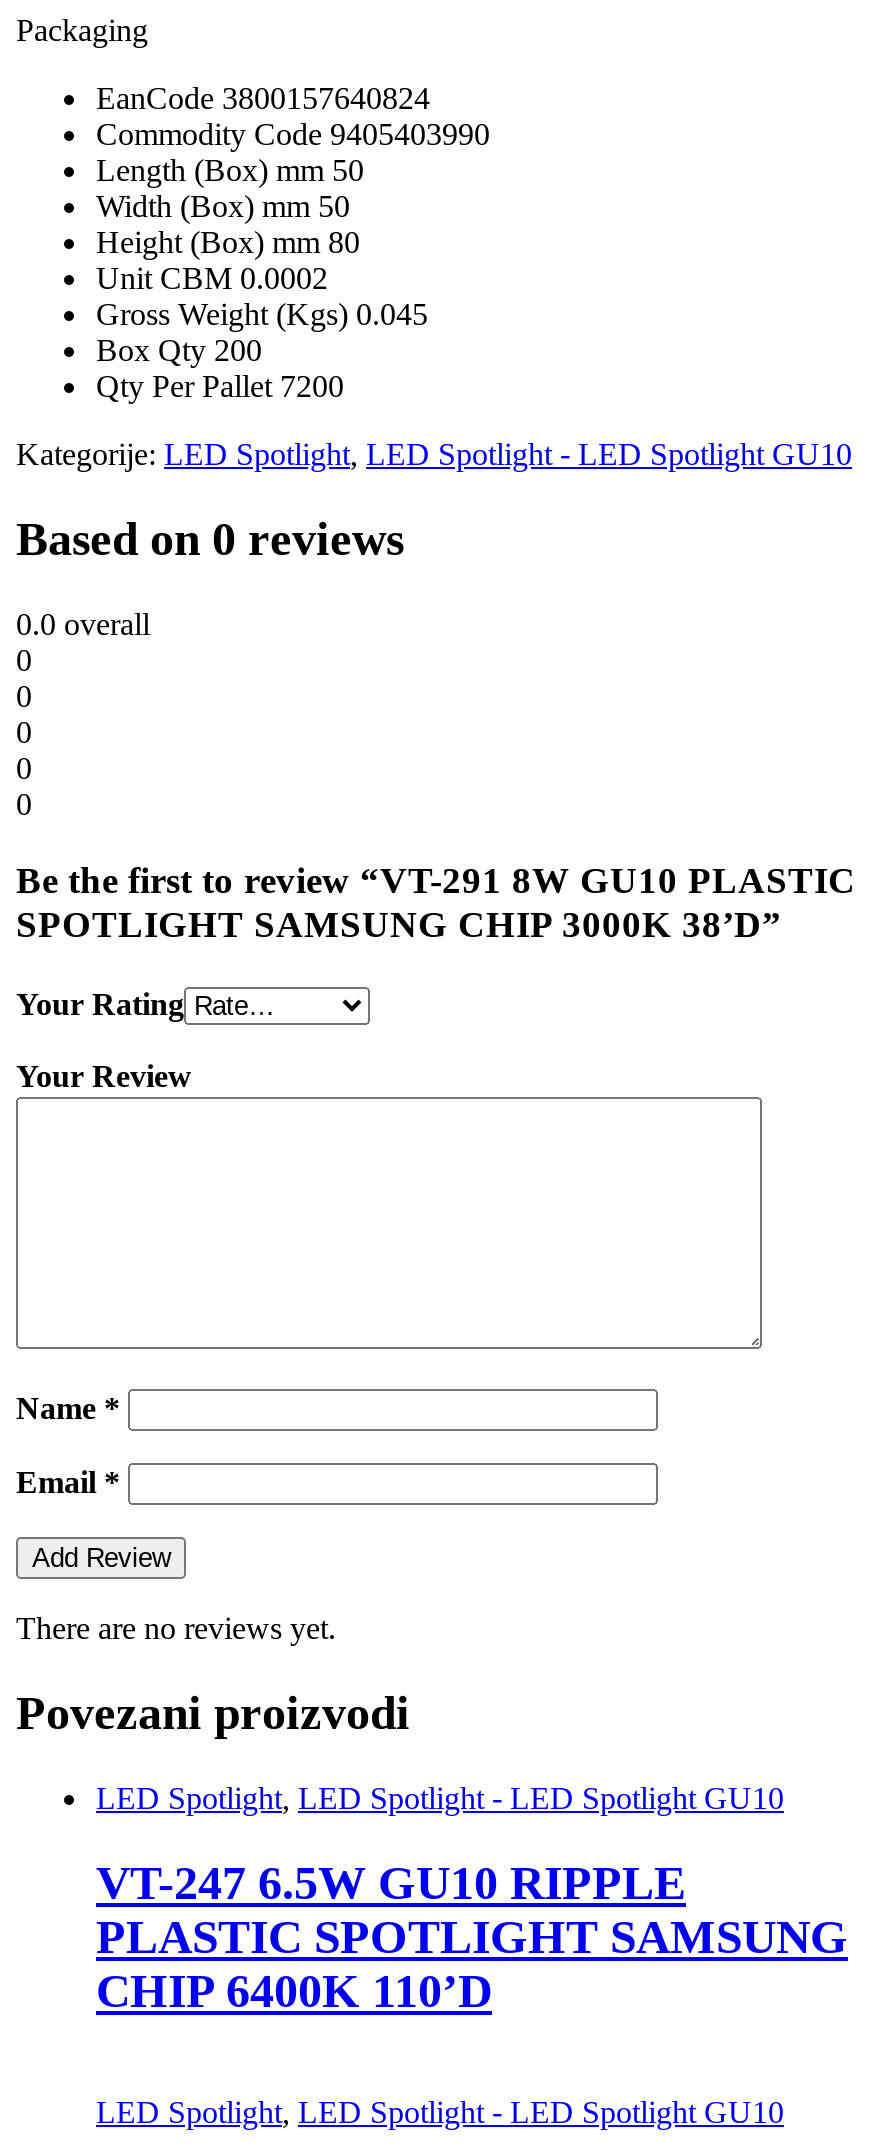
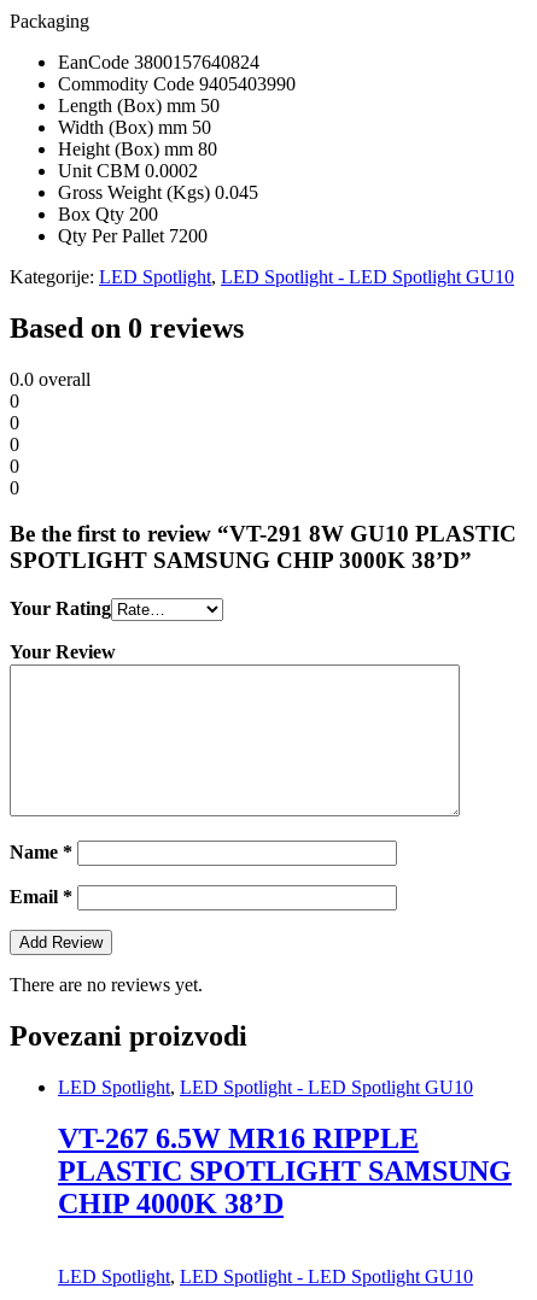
- VT-247 6.5W GU10 RIPPLE
+ VT-267 6.5W MR16 RIPPLE

- CHIP 6400K 110’D
+ CHIP 4000K 38’D
